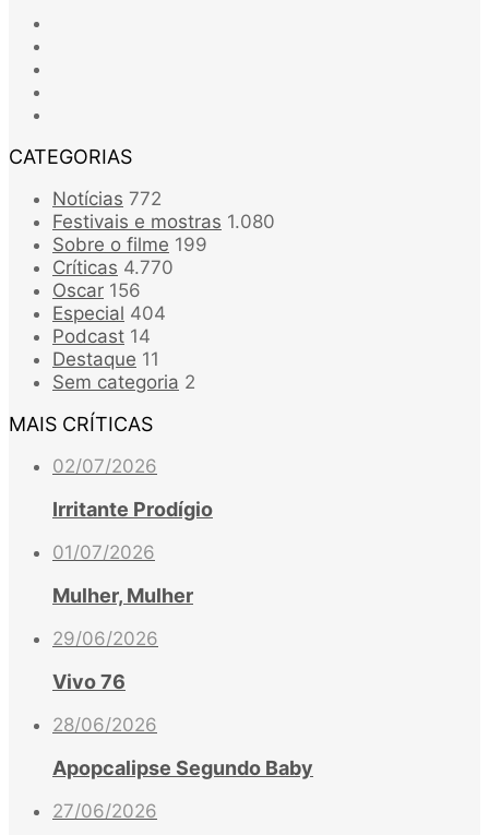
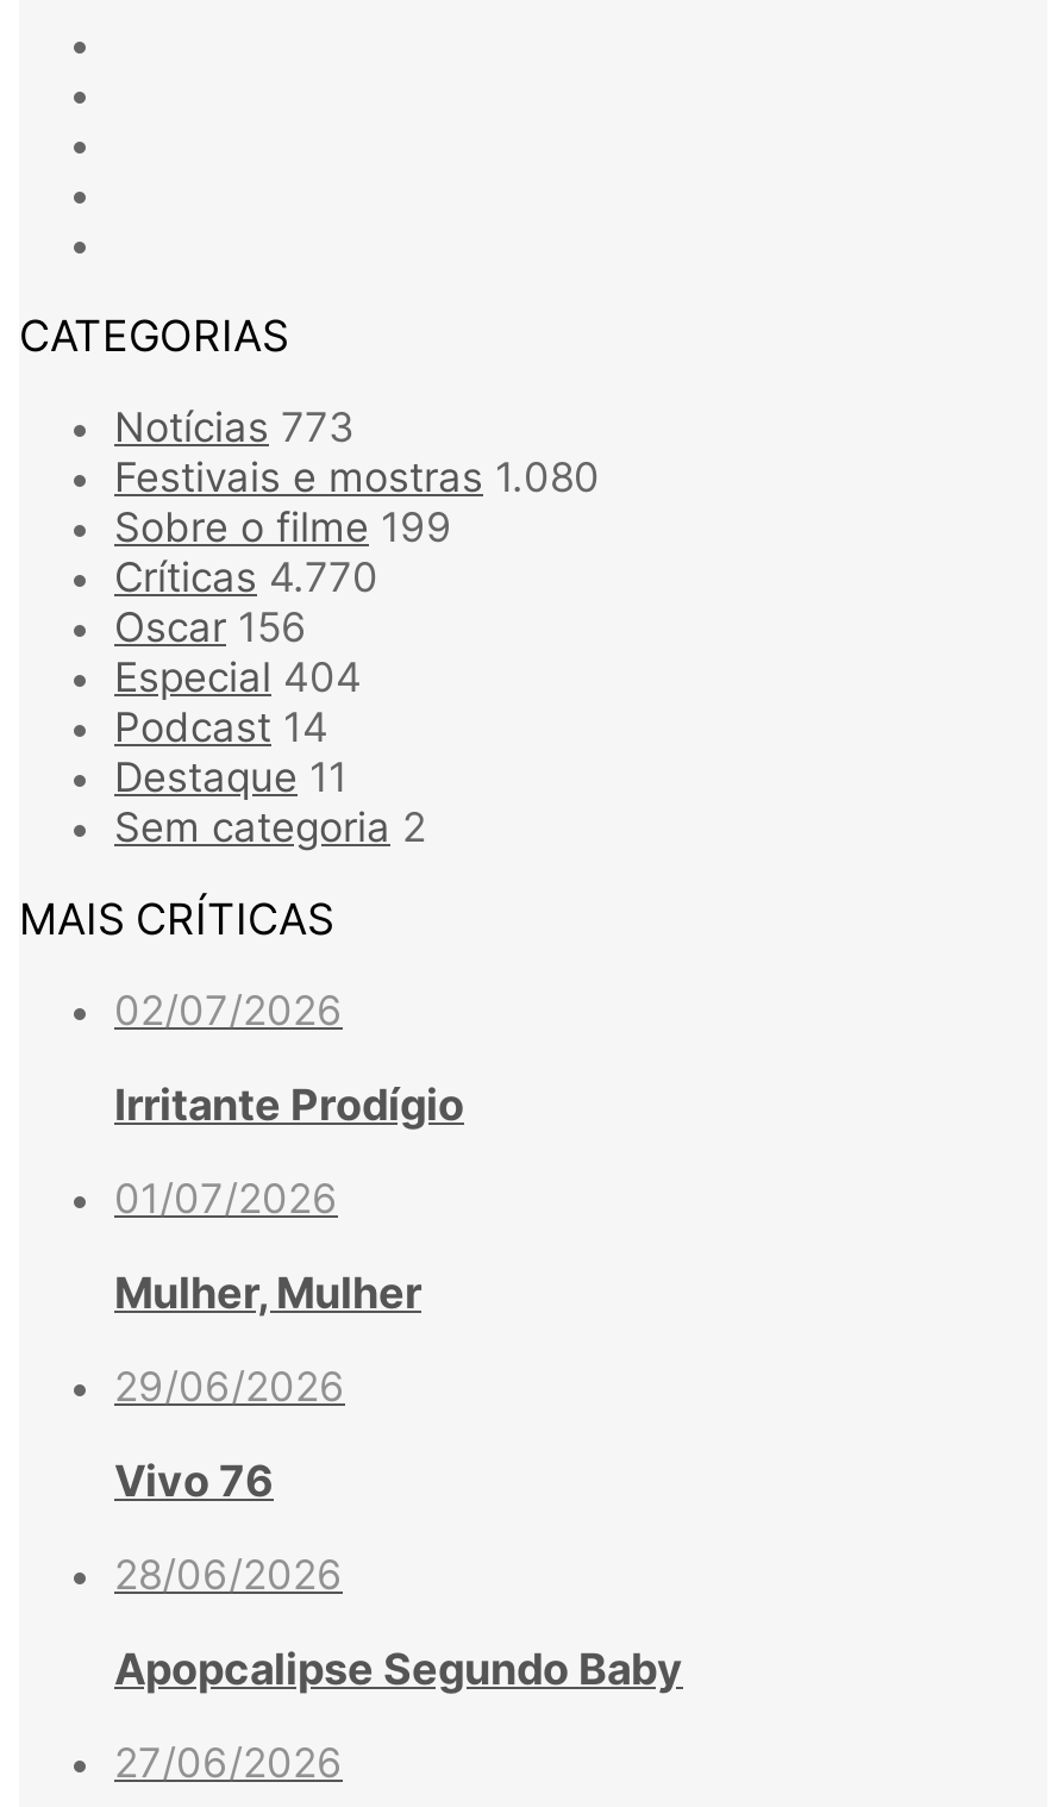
- Notícias 772
+ Notícias 773
